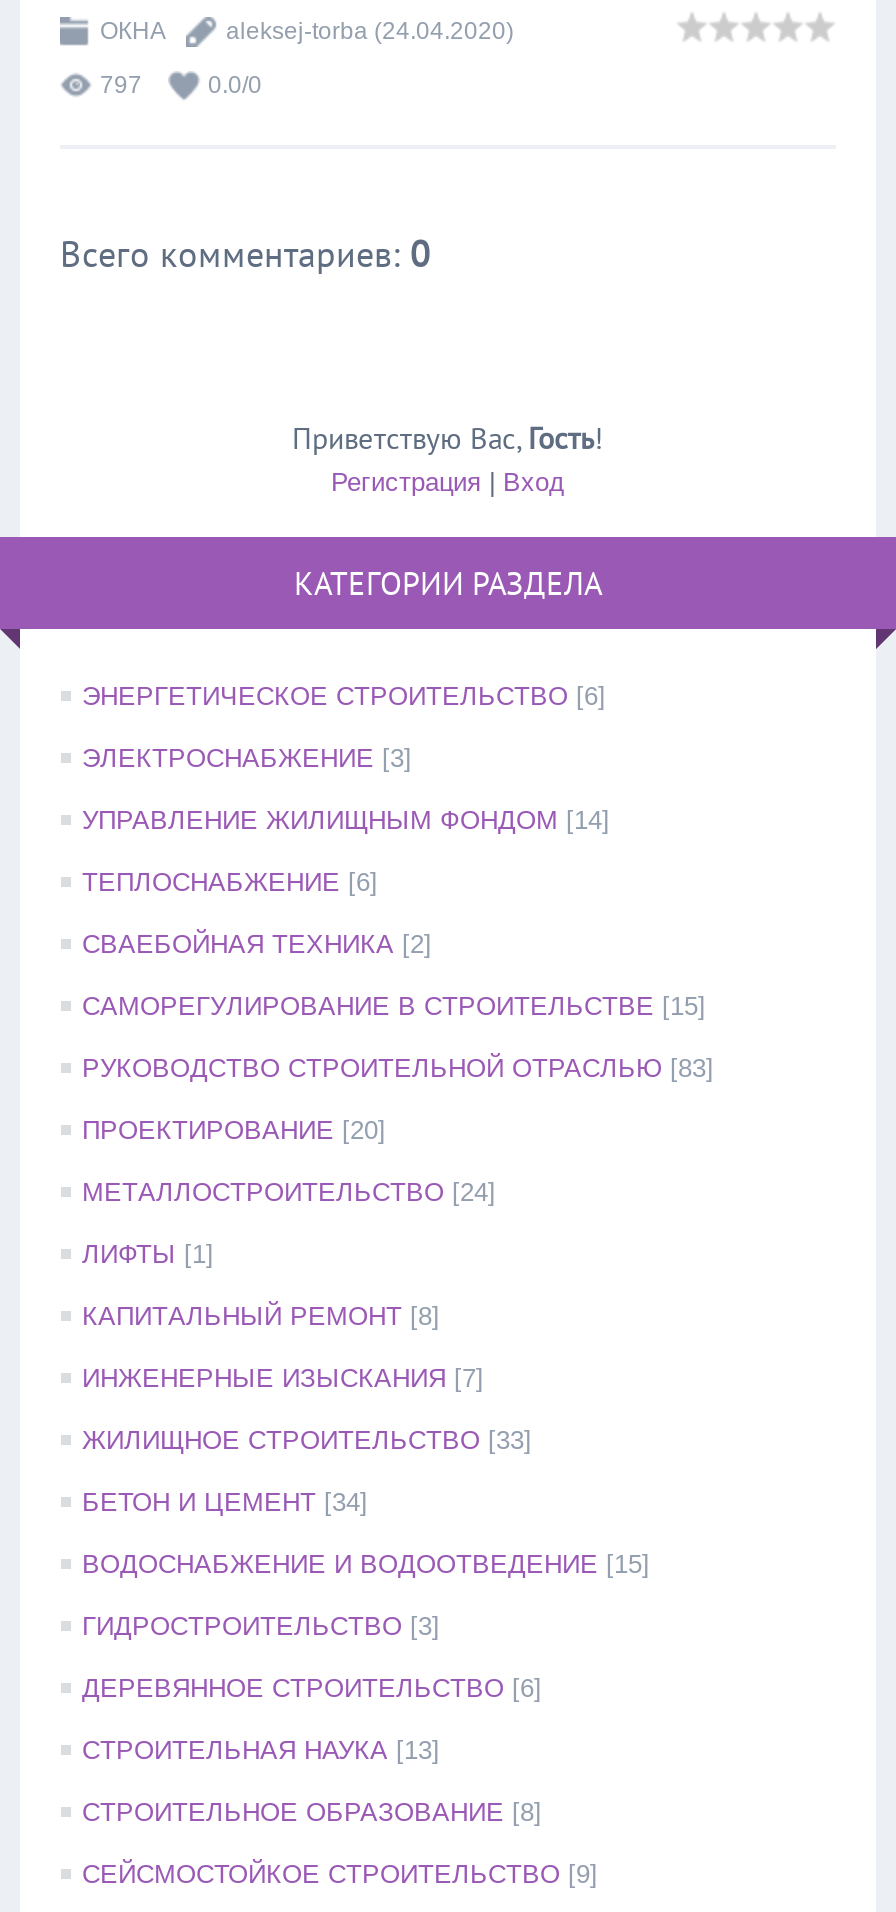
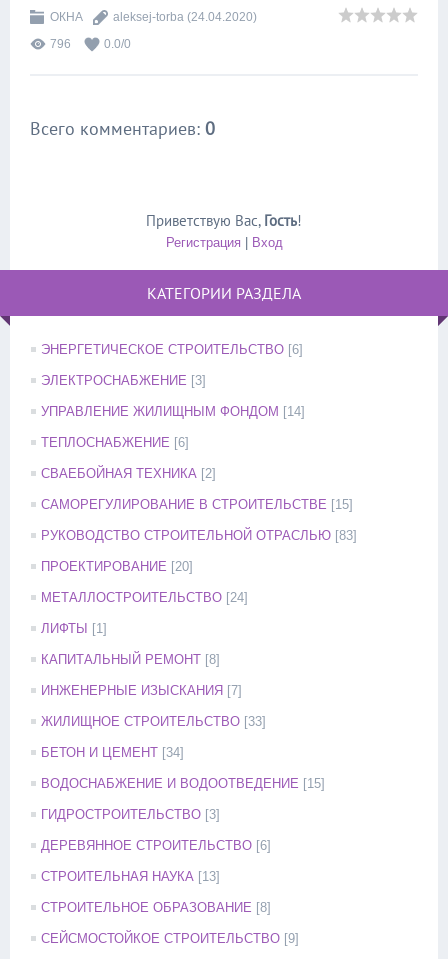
- 797
+ 796
